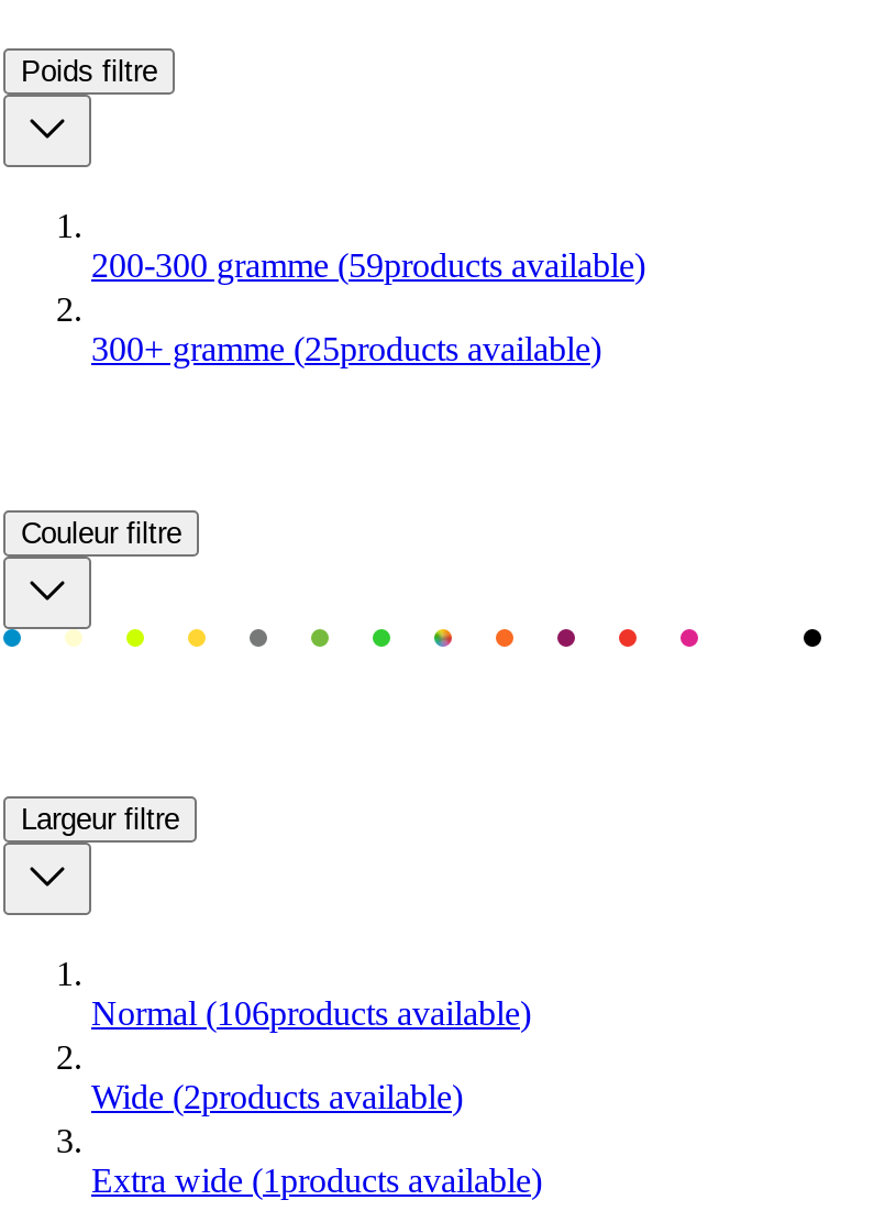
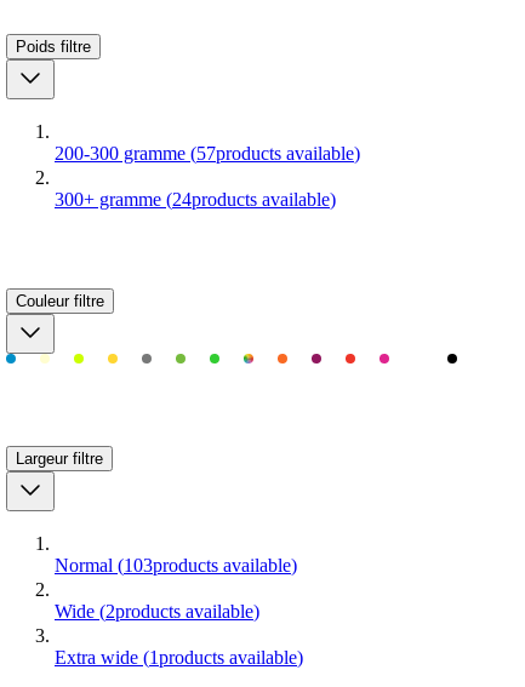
- 200-300 gramme (59products available)
+ 200-300 gramme (57products available)

- 300+ gramme (25products available)
+ 300+ gramme (24products available)

- Normal (106products available)
+ Normal (103products available)
